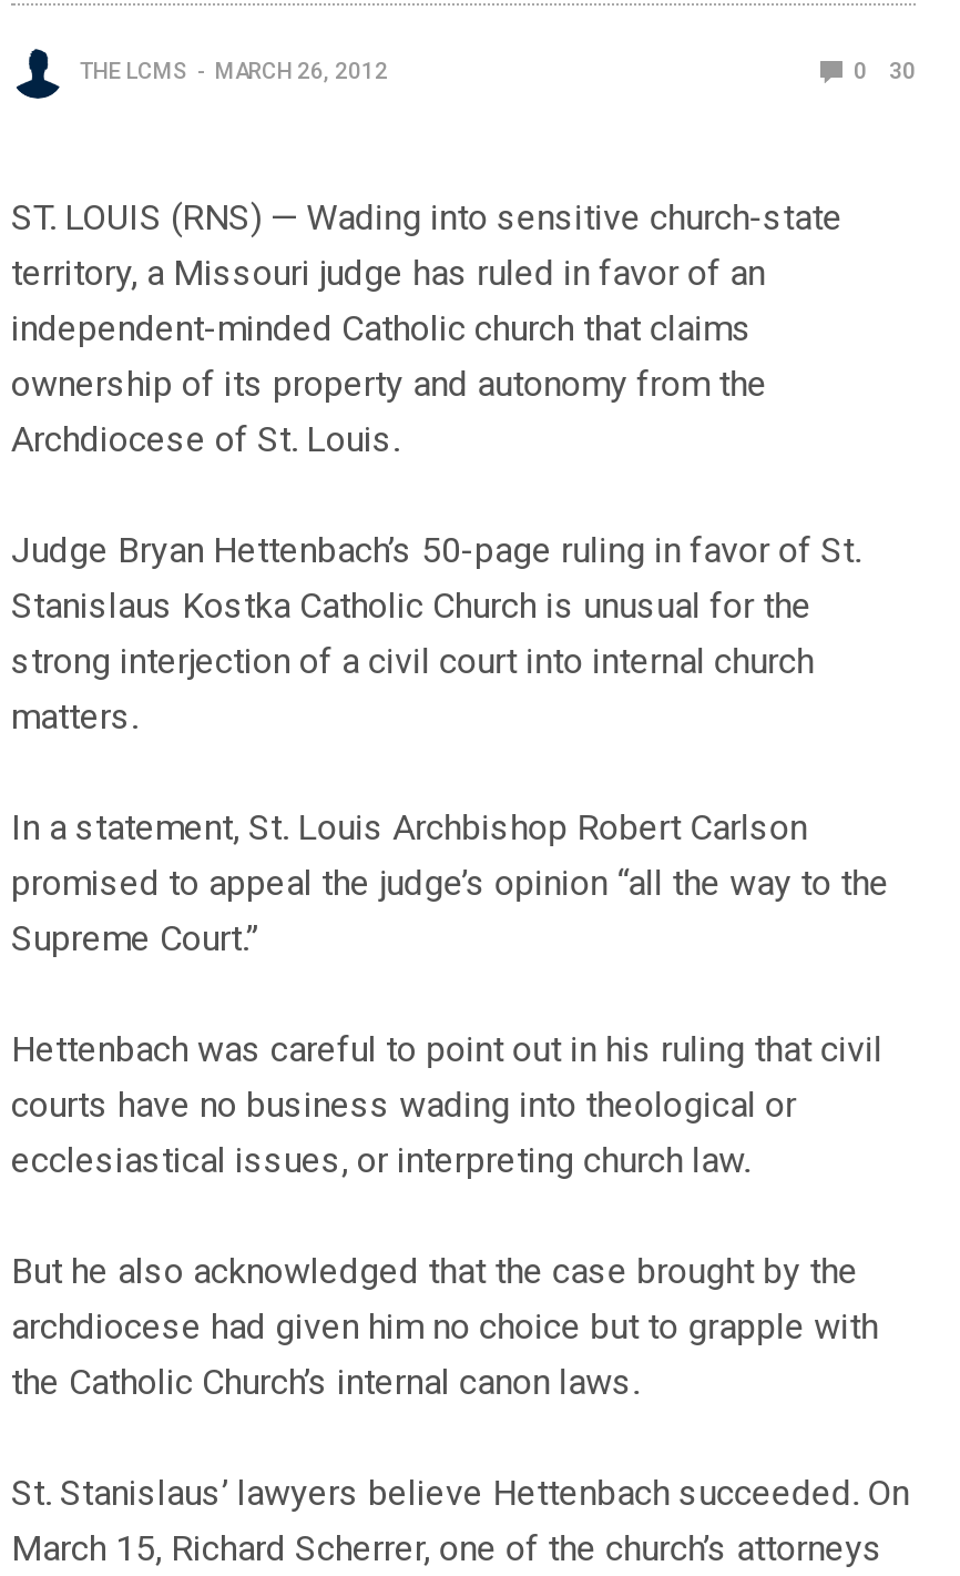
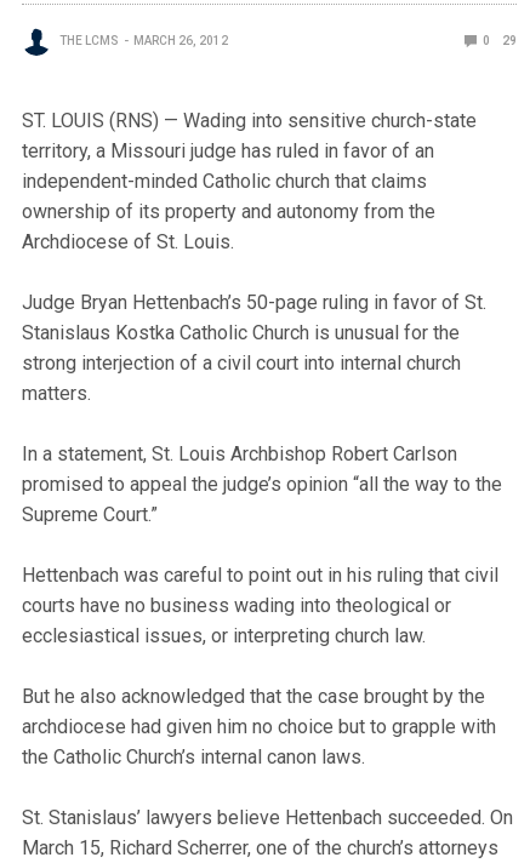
- 0 30
+ 0 29
